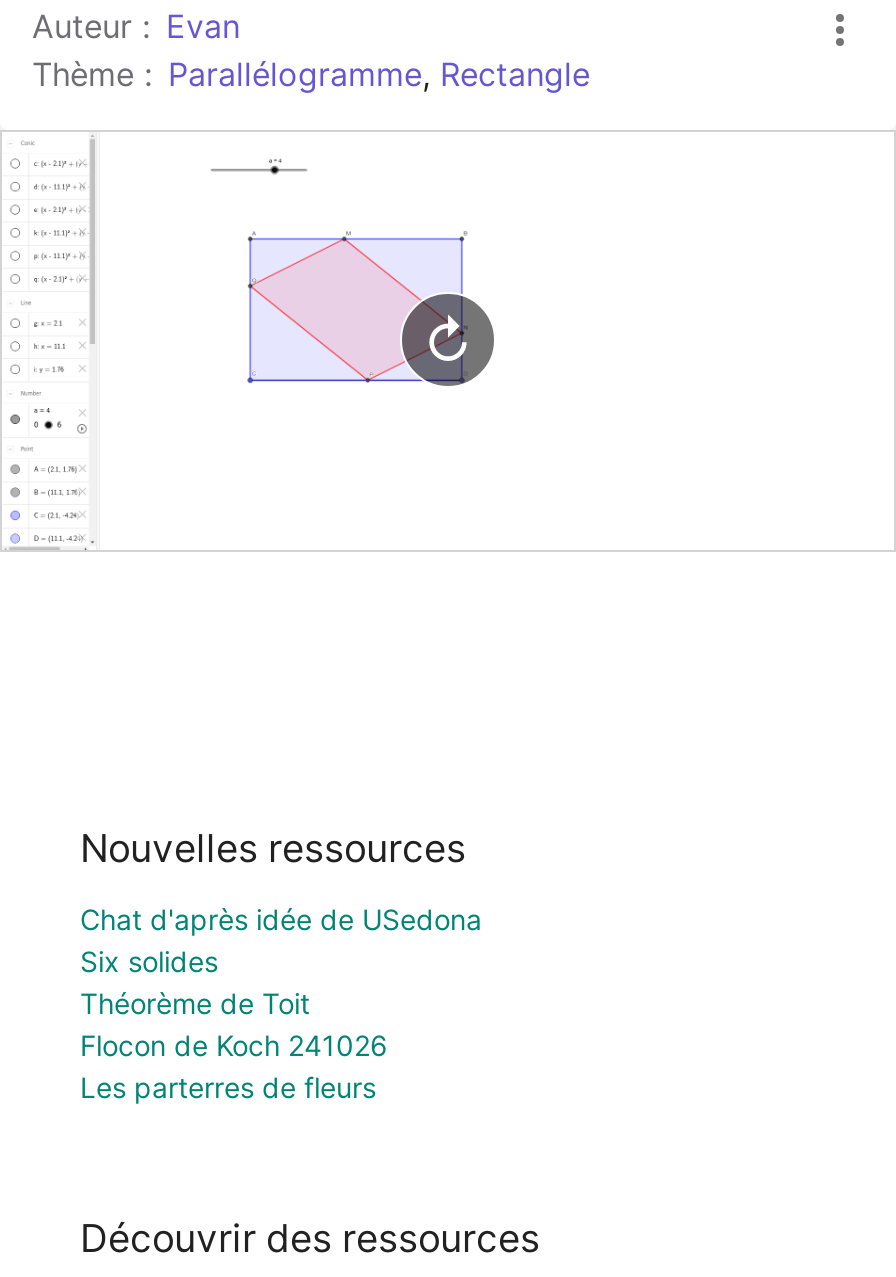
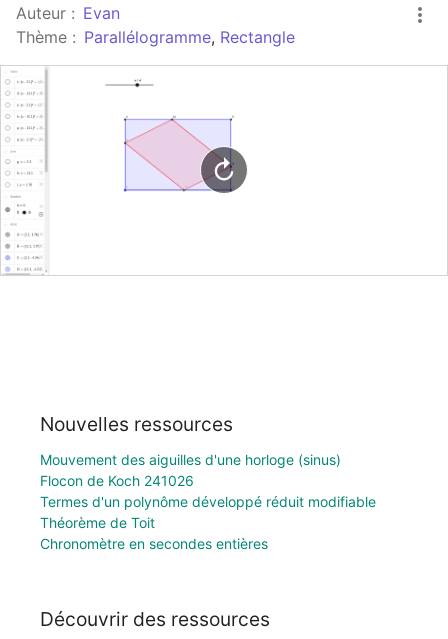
- Chat d'après idée de USedona
- Six solides
+ Mouvement des aiguilles d'une horloge (sinus)

moved down: Théorème de Toit

moved up: Flocon de Koch 241026

- Les parterres de fleurs
+ Termes d'un polynôme développé réduit modifiable
+ Chronomètre en secondes entières
